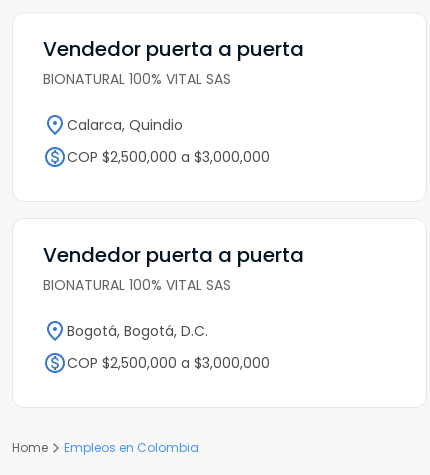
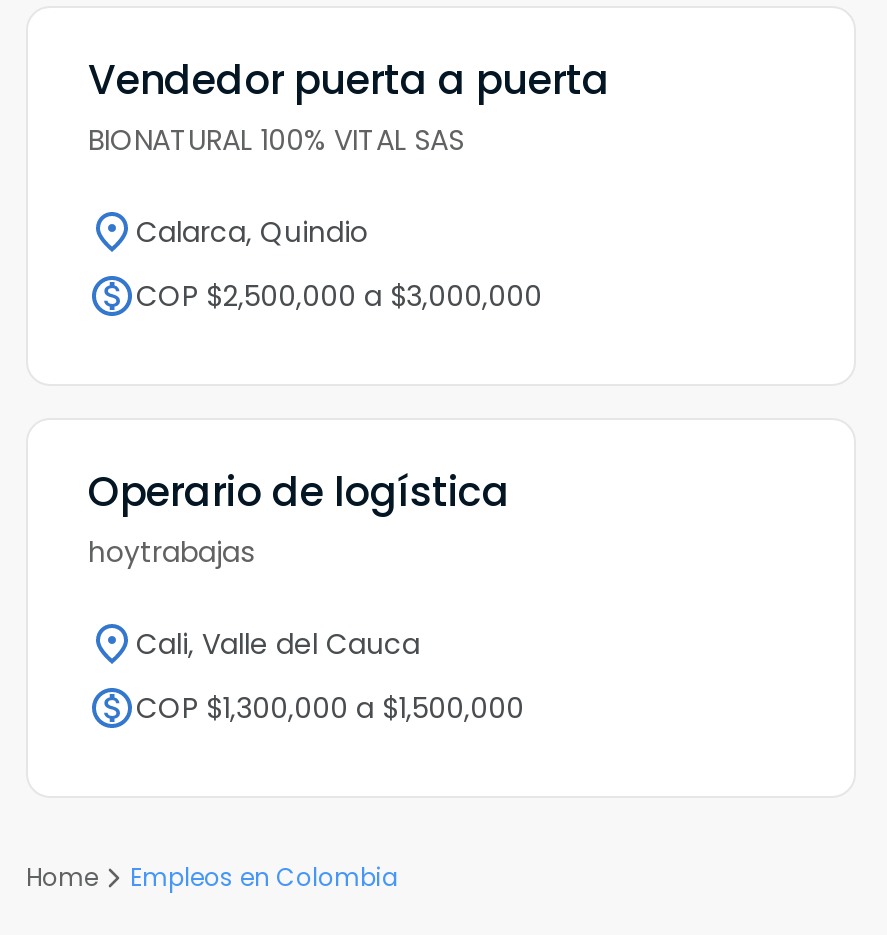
- Vendedor puerta a puerta
- BIONATURAL 100% VITAL SAS
+ Operario de logística
+ hoytrabajas

- Bogotá, Bogotá, D.C.
+ Cali, Valle del Cauca

- COP $2,500,000 a $3,000,000
+ COP $1,300,000 a $1,500,000
